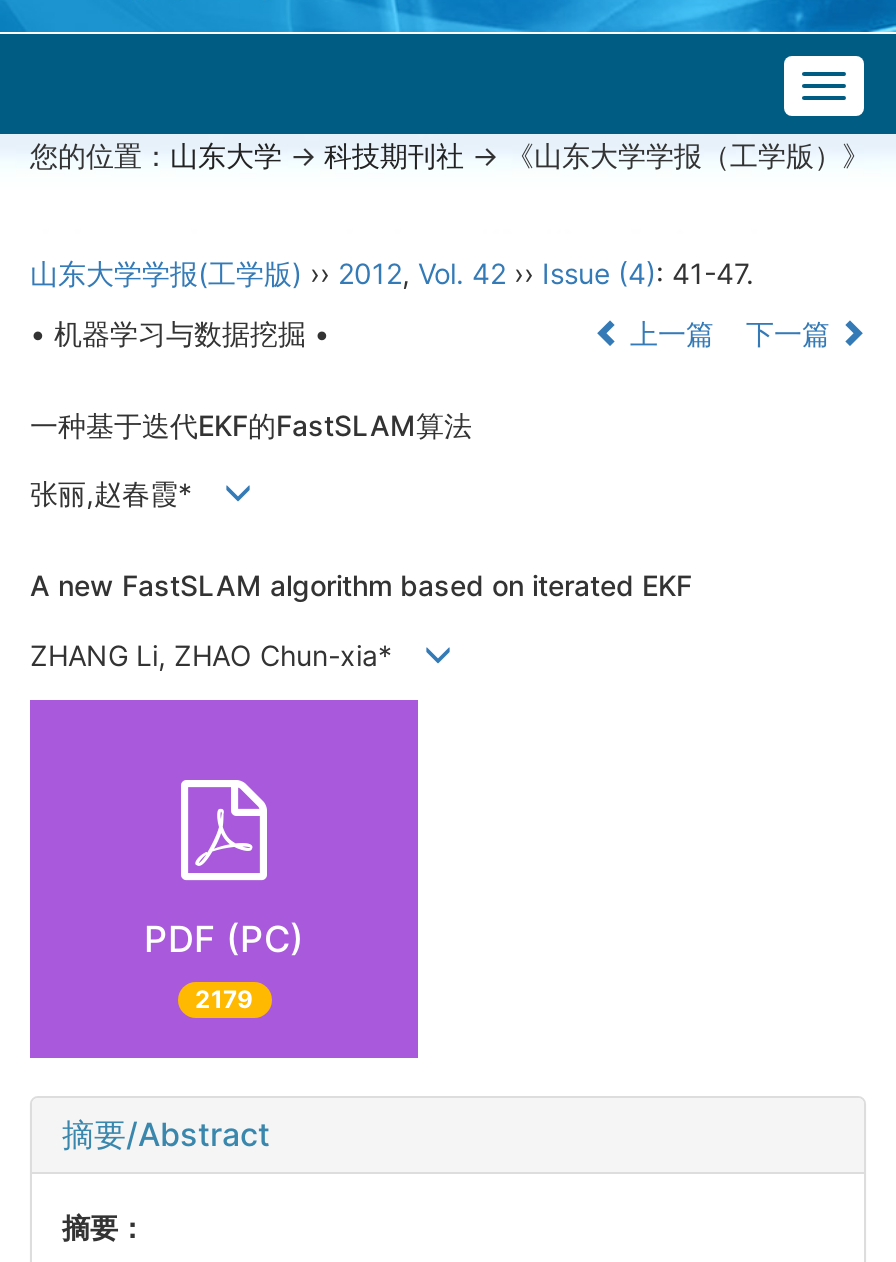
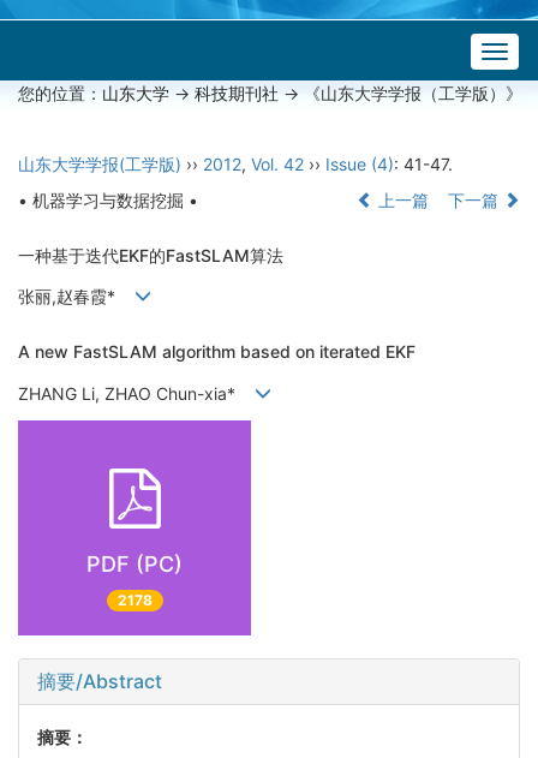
- 2179
+ 2178
